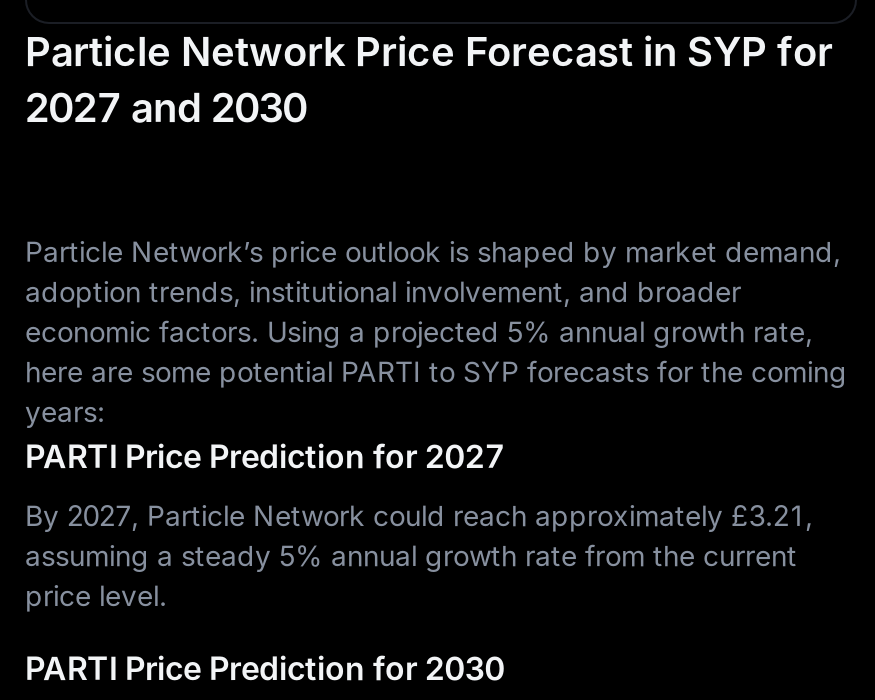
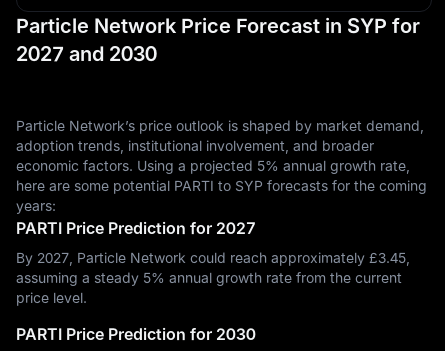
- By 2027, Particle Network could reach approximately £3.21,
+ By 2027, Particle Network could reach approximately £3.45,
